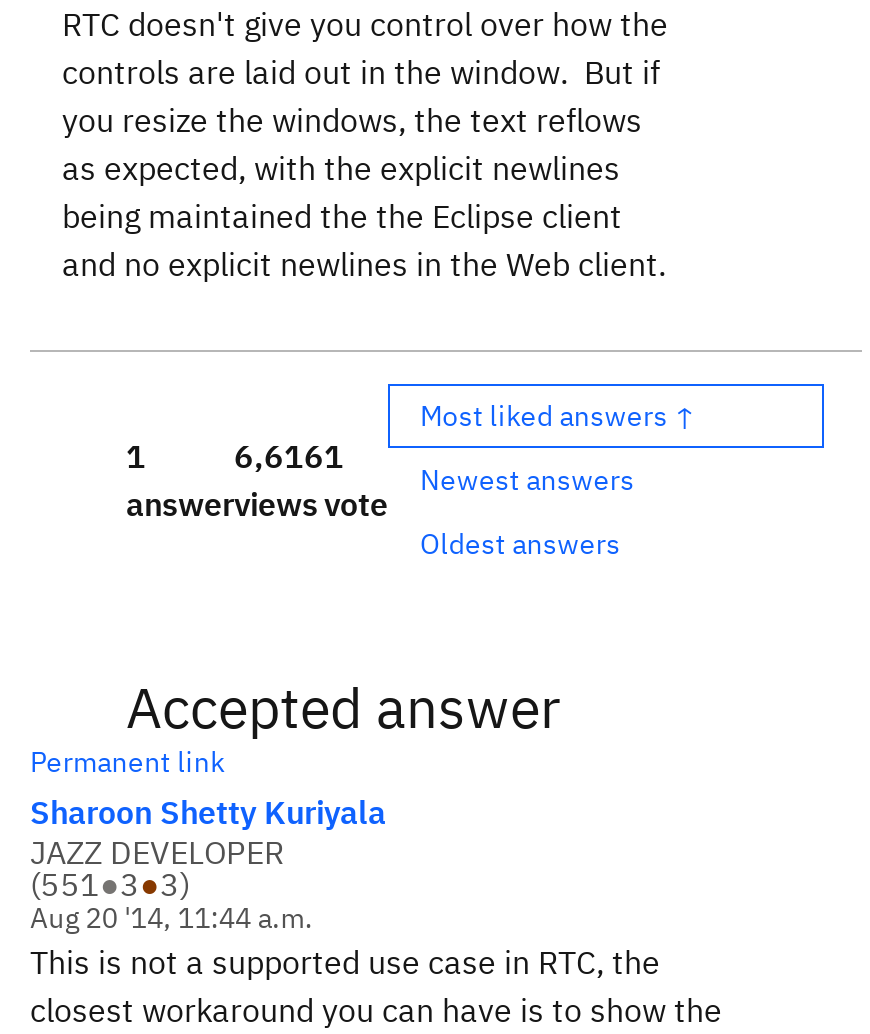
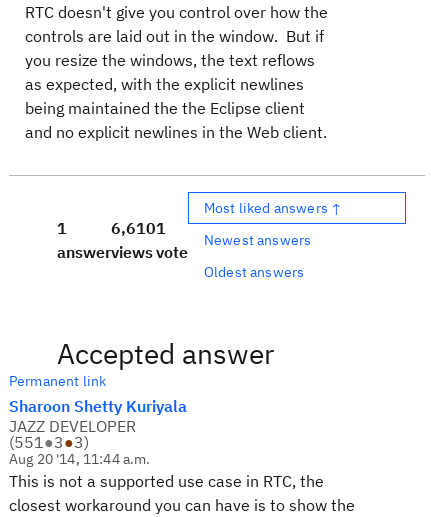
- 6,616 1
+ 6,610 1
